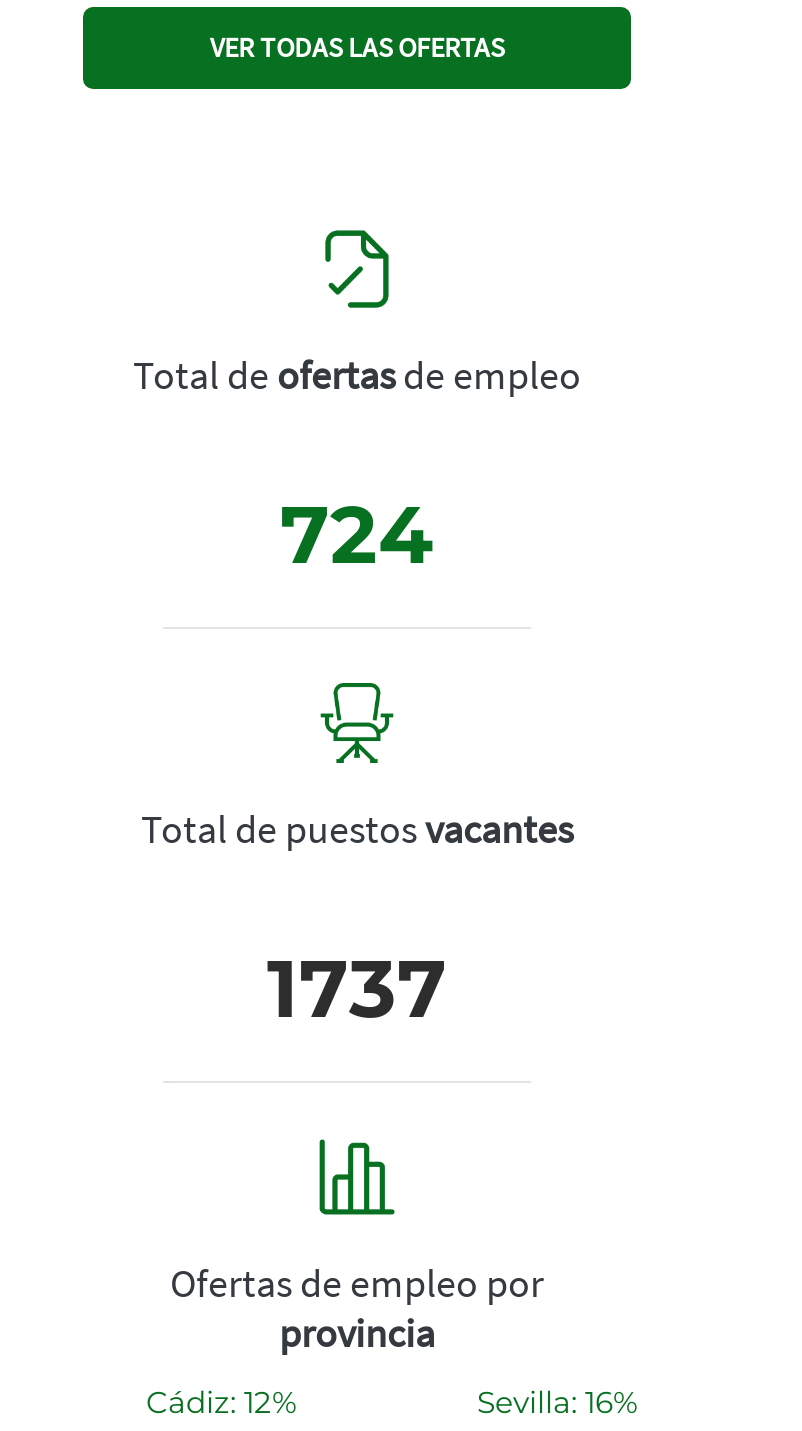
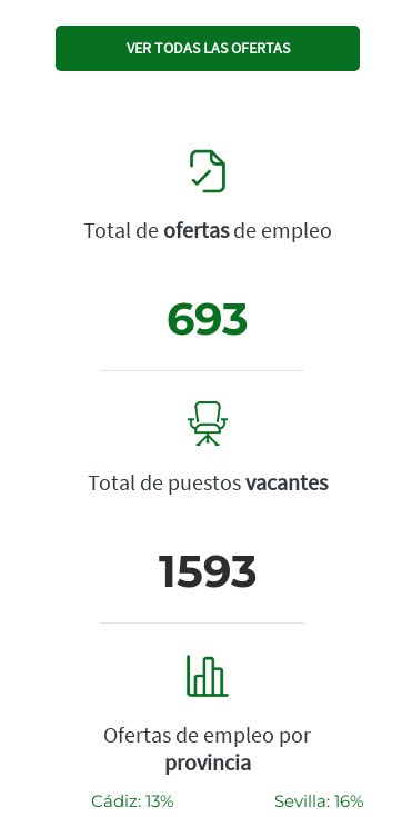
- 724
+ 693

- 1737
+ 1593

- Cádiz: 12%
+ Cádiz: 13%
